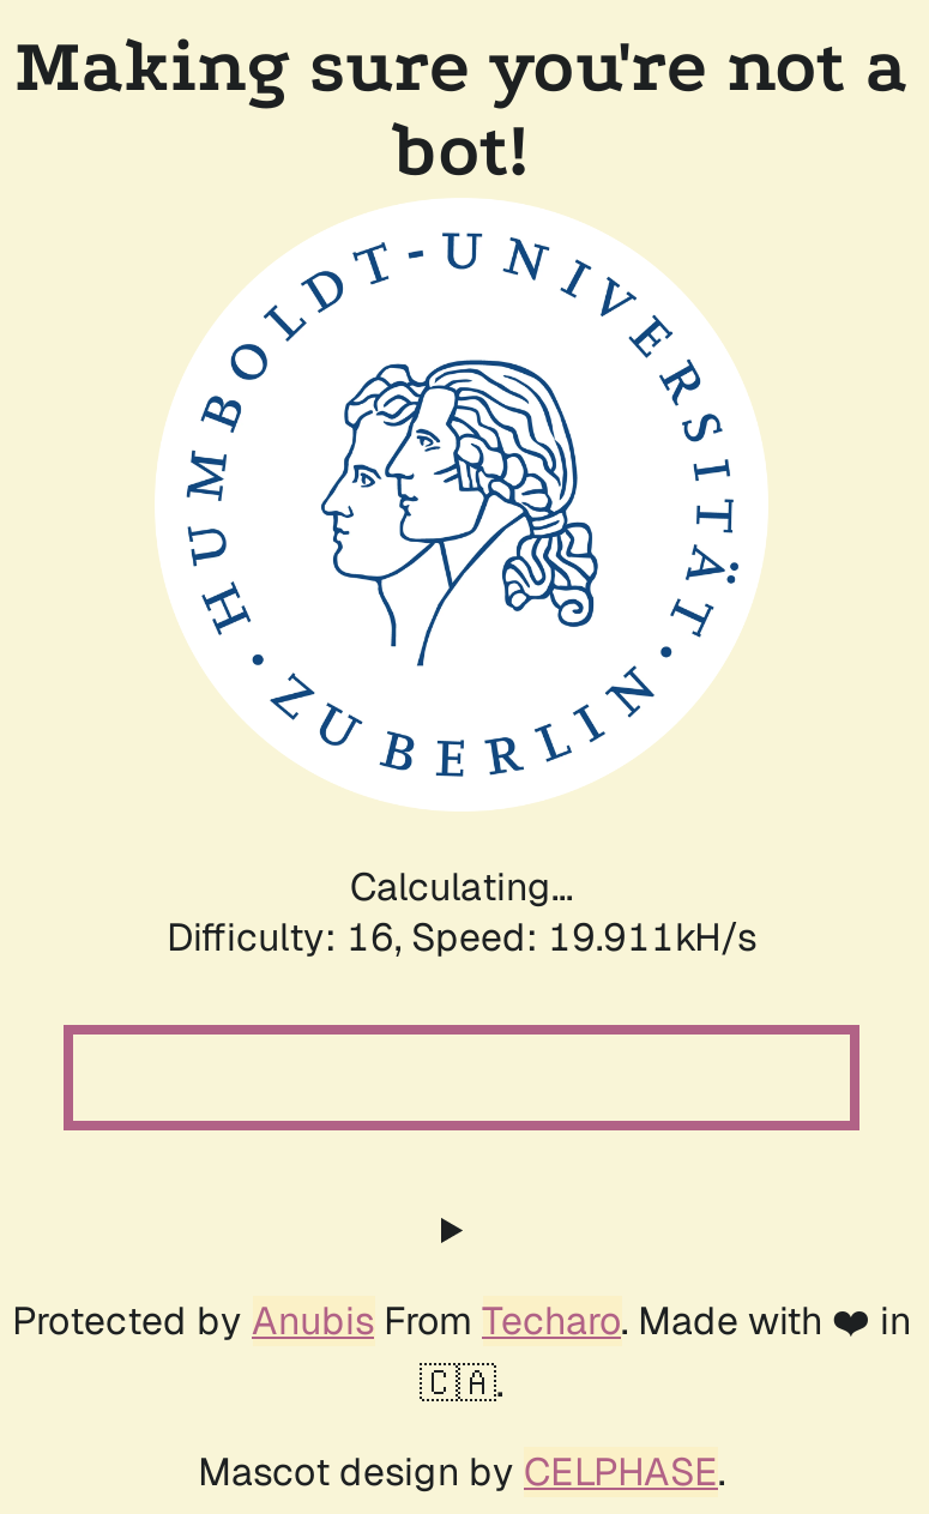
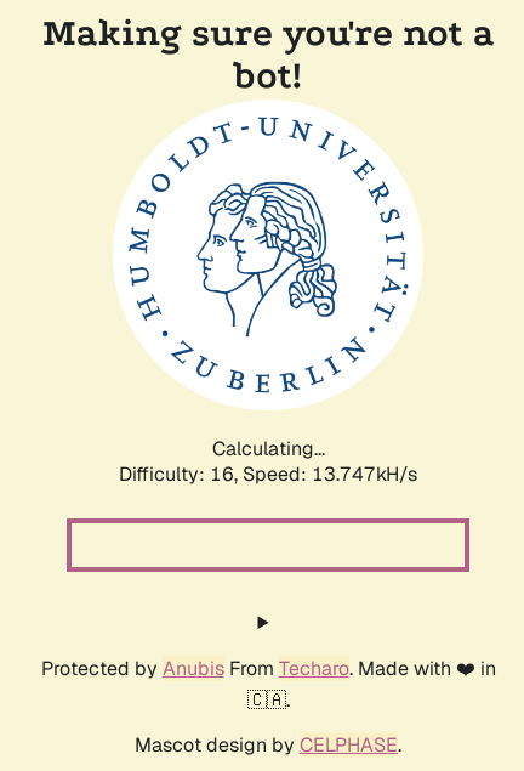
- Difficulty: 16, Speed: 19.911kH/s
+ Difficulty: 16, Speed: 13.747kH/s
